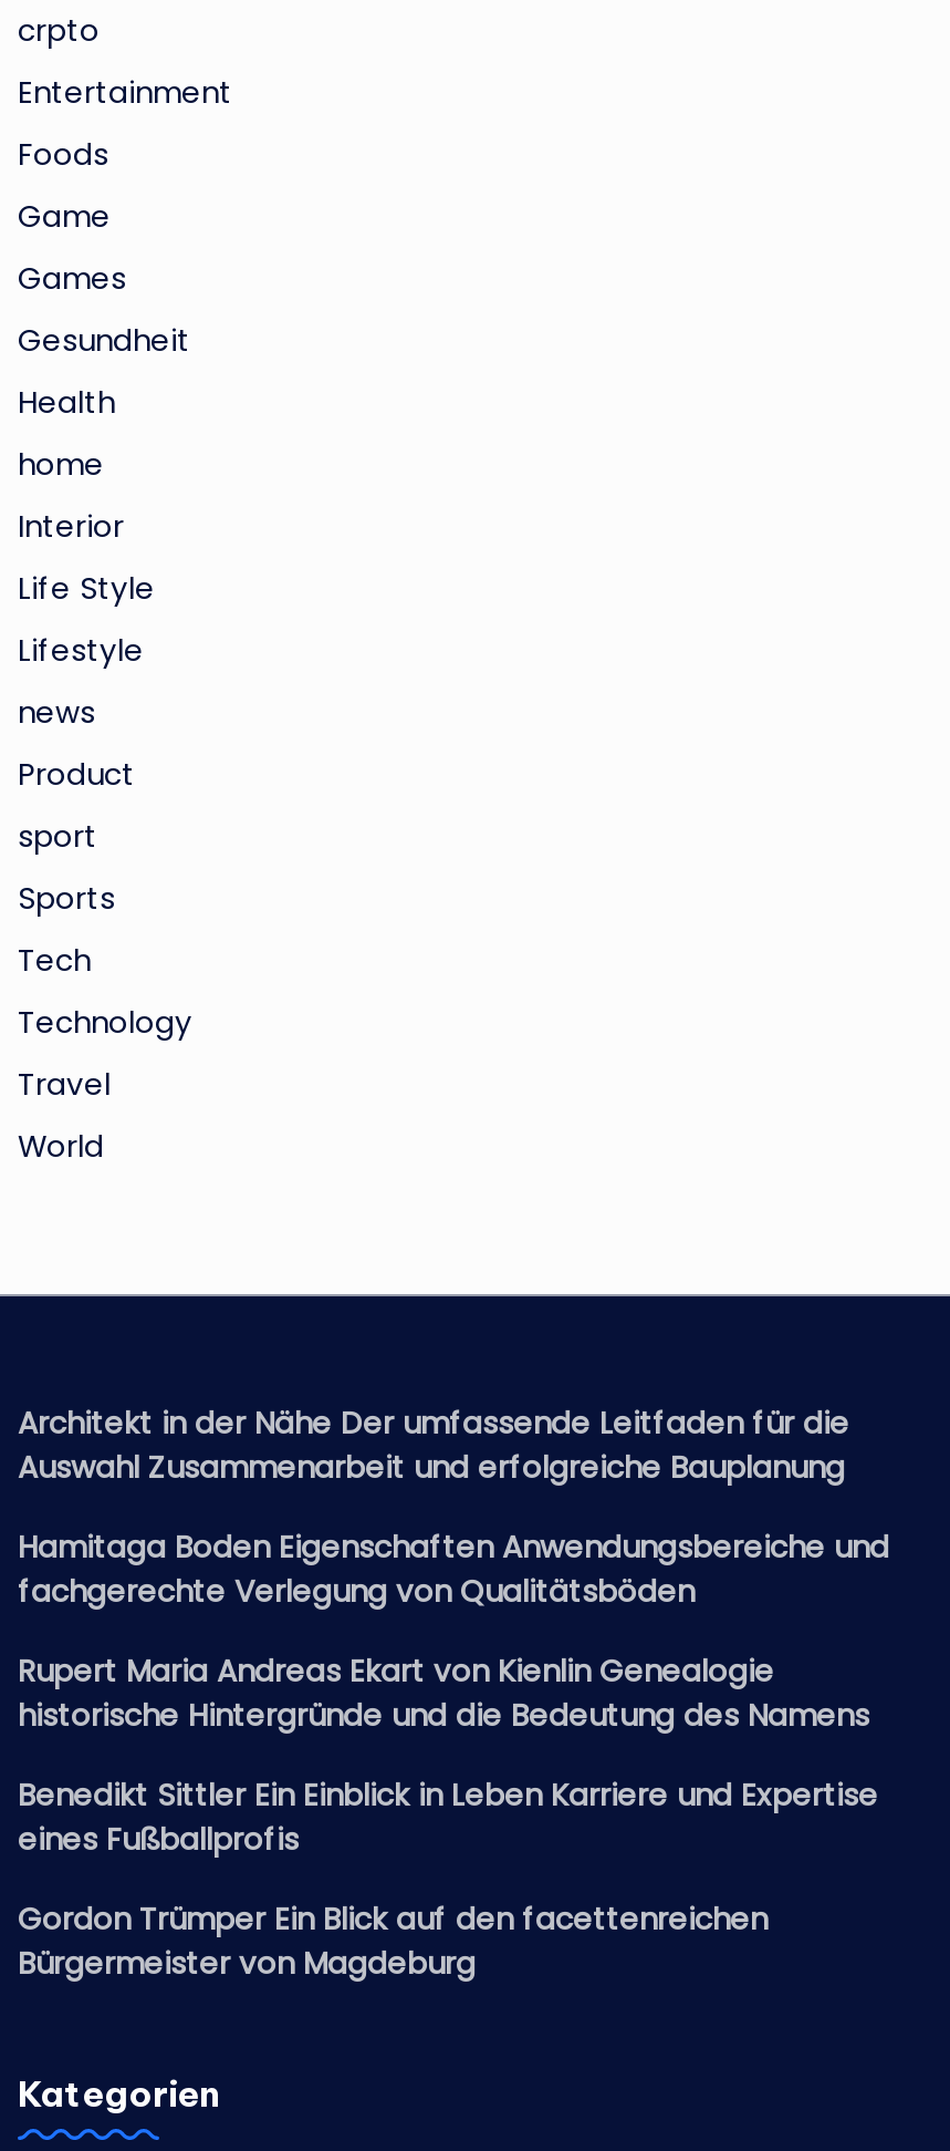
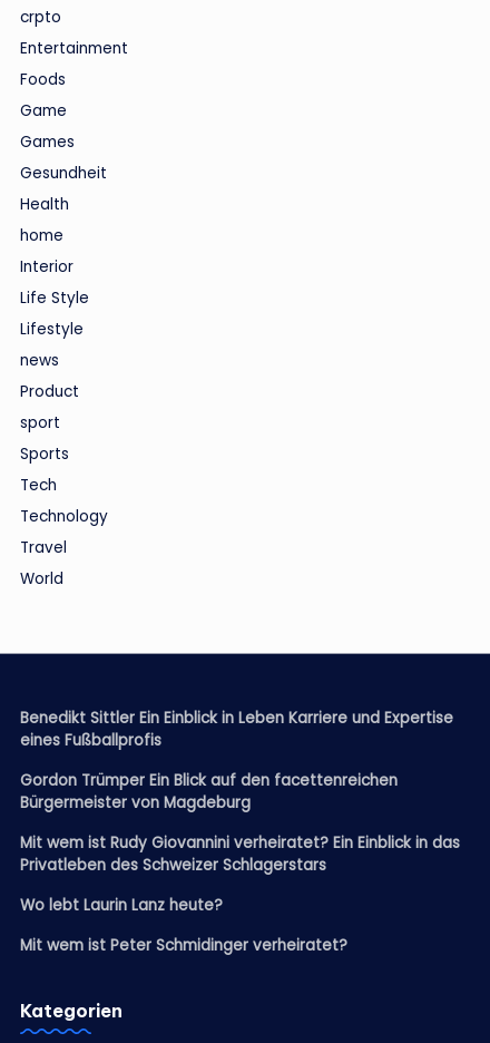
- Architekt in der Nähe Der umfassende Leitfaden für die
- Auswahl Zusammenarbeit und erfolgreiche Bauplanung
- Hamitaga Boden Eigenschaften Anwendungsbereiche und
- fachgerechte Verlegung von Qualitätsböden
- Rupert Maria Andreas Ekart von Kienlin Genealogie
- historische Hintergründe und die Bedeutung des Namens

moved up: Benedikt Sittler Ein Einblick in Leben Karriere und Expertise | eines Fußballprofis | Gordon Trümper Ein Blick auf den facettenreichen | Bürgermeister von Magdeburg

+ Mit wem ist Rudy Giovannini verheiratet? Ein Einblick in das
+ Privatleben des Schweizer Schlagerstars
+ Wo lebt Laurin Lanz heute?
+ Mit wem ist Peter Schmidinger verheiratet?
